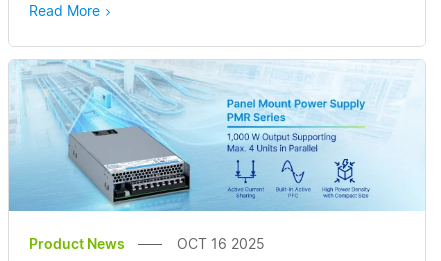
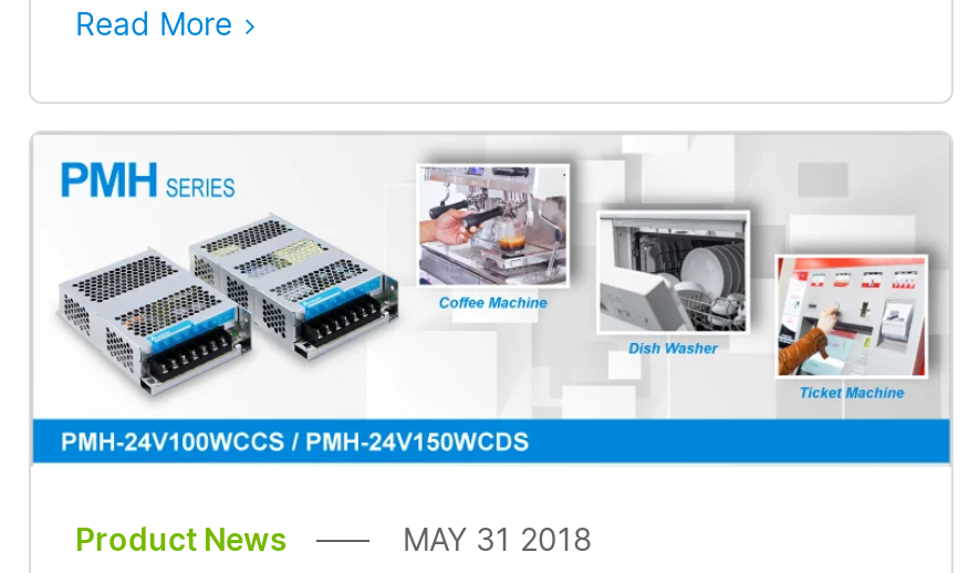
- [image]
- OCT 16 2025
+ [image]
+ MAY 31 2018
